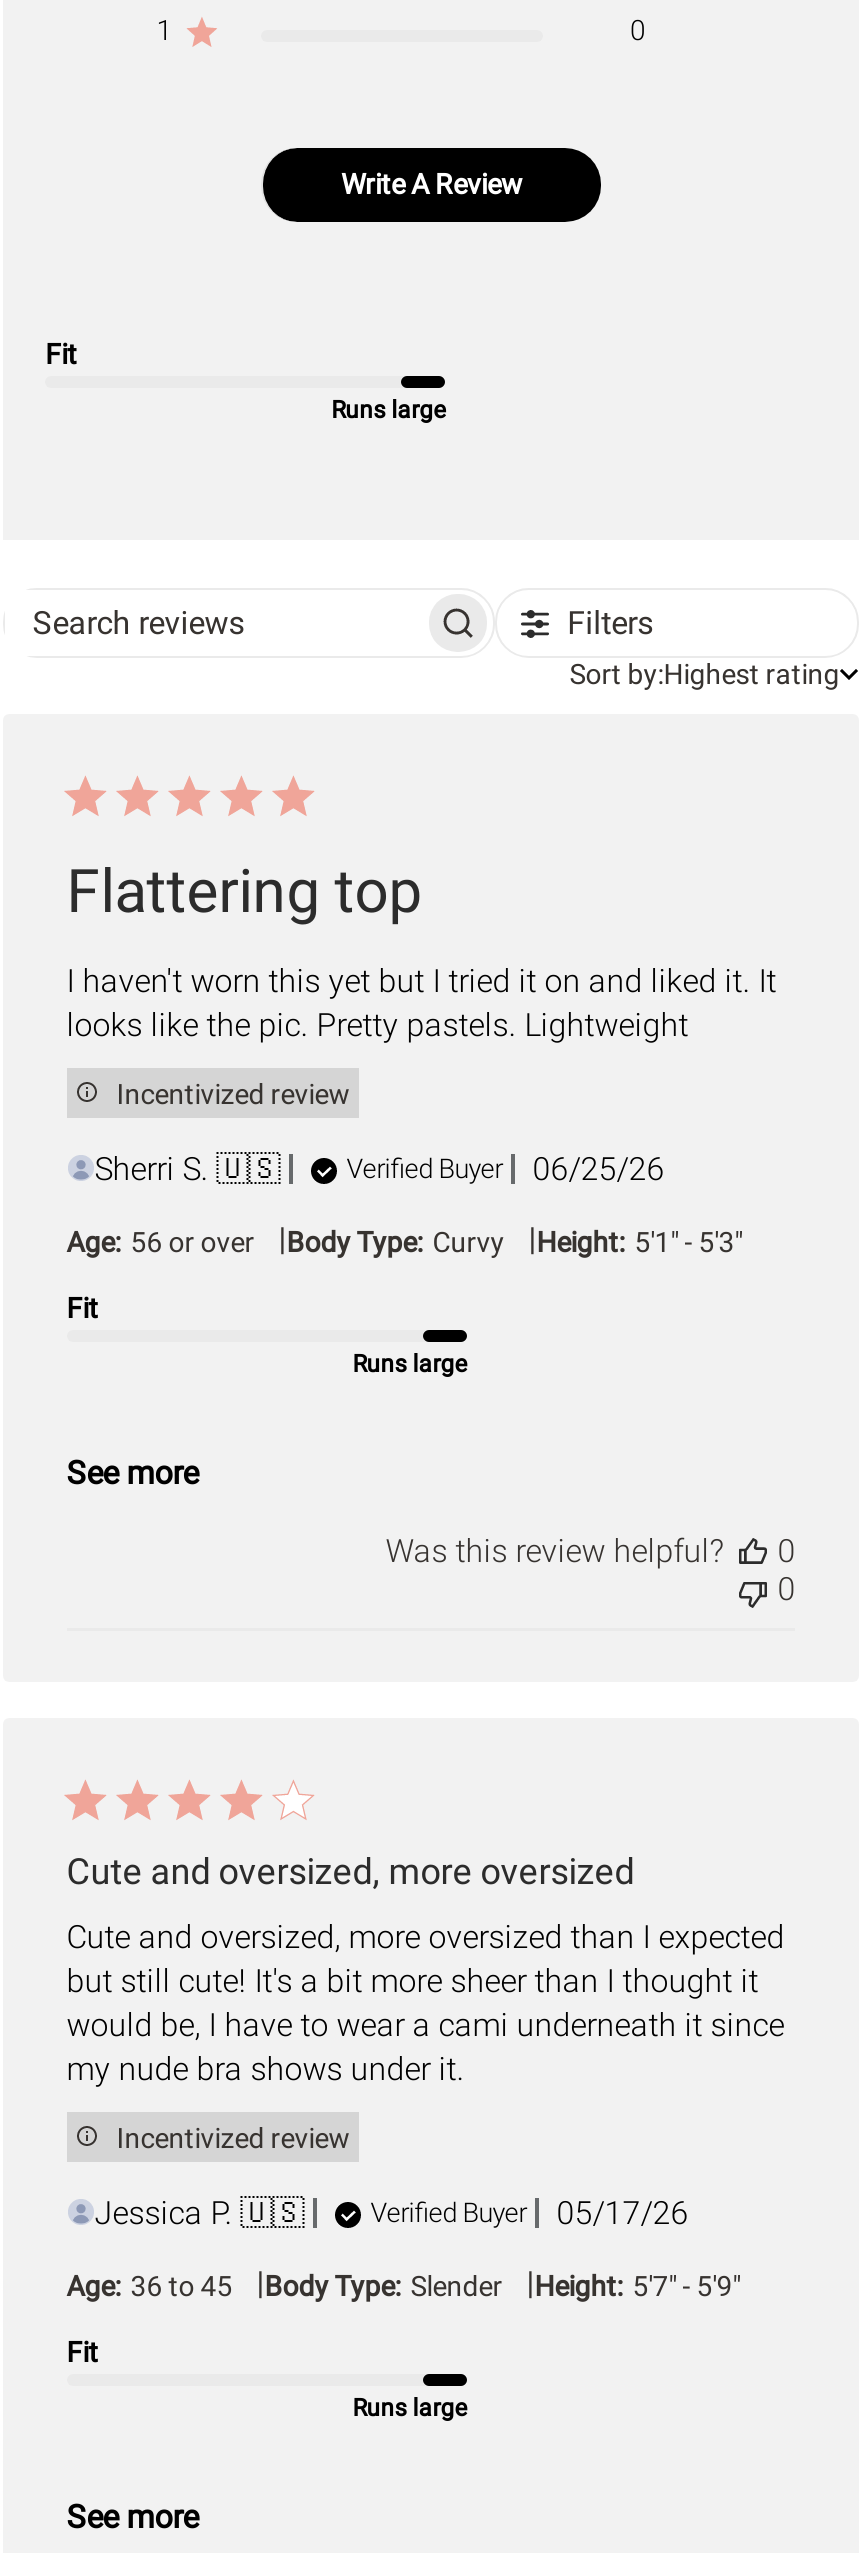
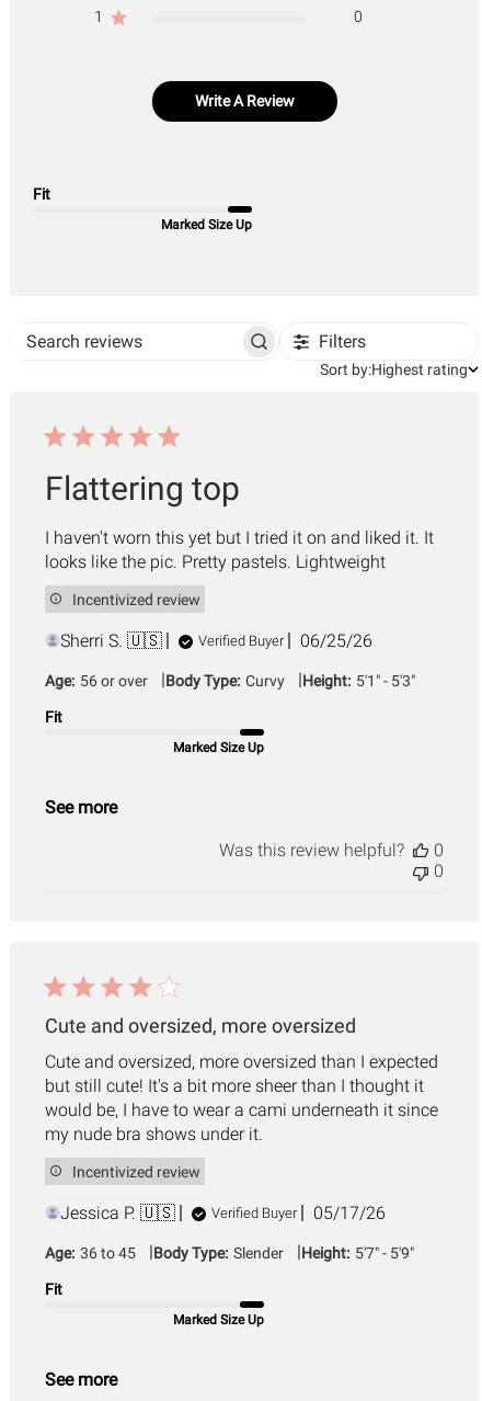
- Runs large
+ Marked Size Up

- Runs large
+ Marked Size Up

- Runs large
+ Marked Size Up
